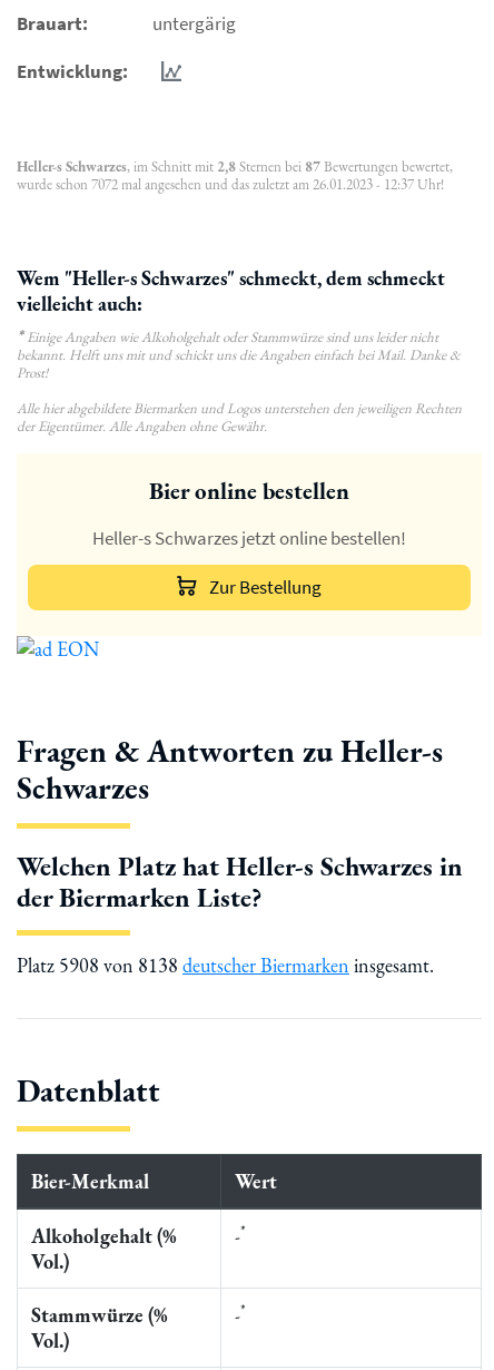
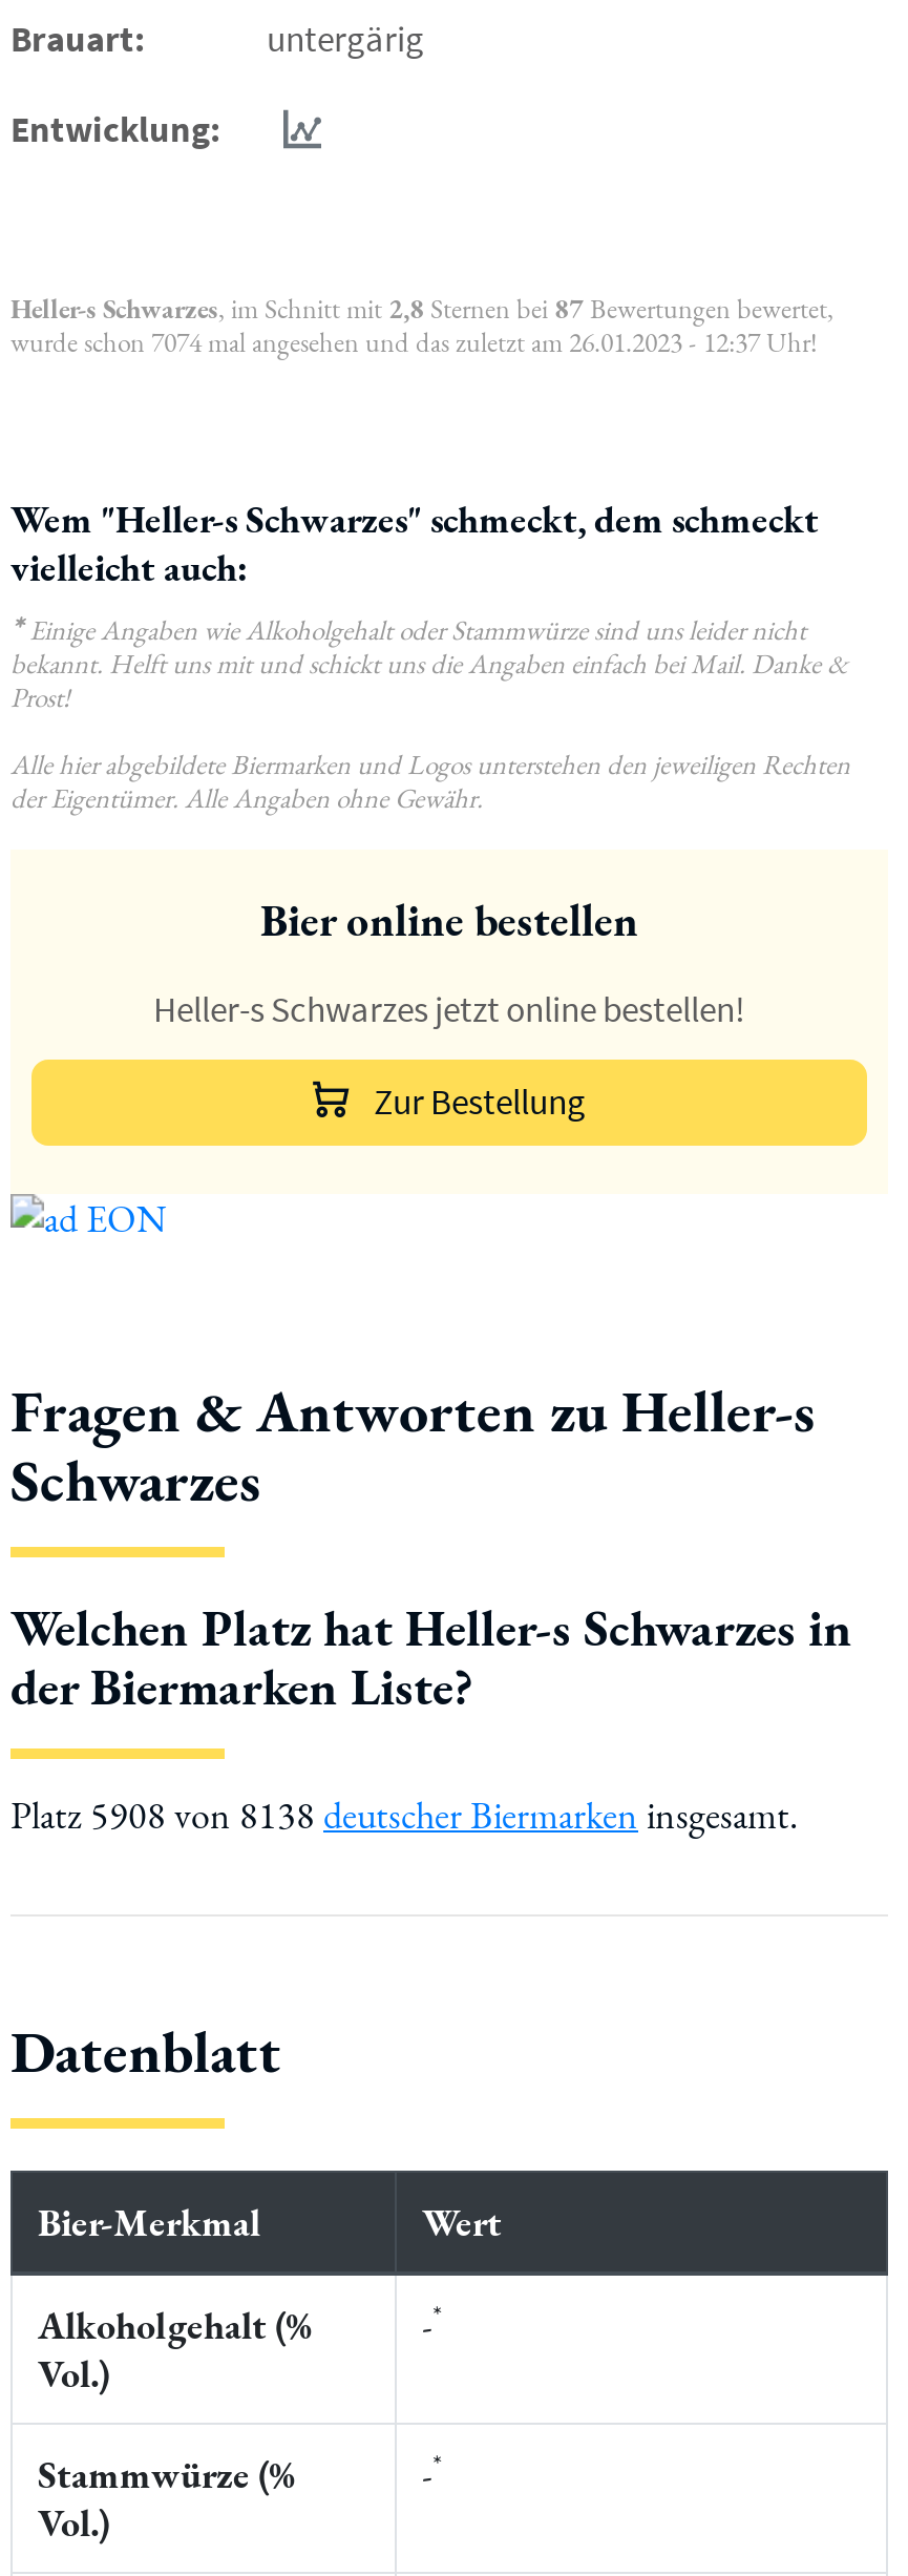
- wurde schon 7072 mal angesehen und das zuletzt am 26.01.2023 - 12:37 Uhr!
+ wurde schon 7074 mal angesehen und das zuletzt am 26.01.2023 - 12:37 Uhr!
